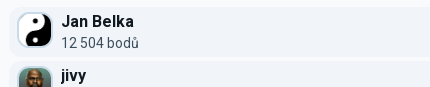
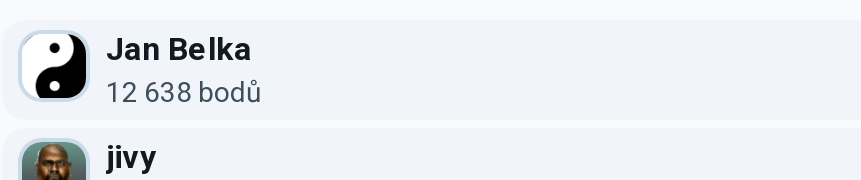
- 12 504 bodů
+ 12 638 bodů
